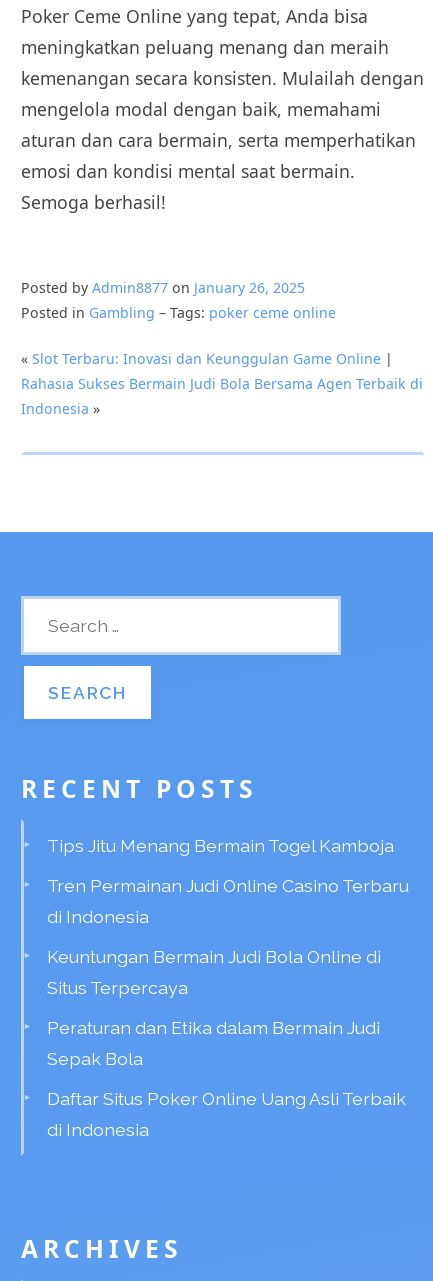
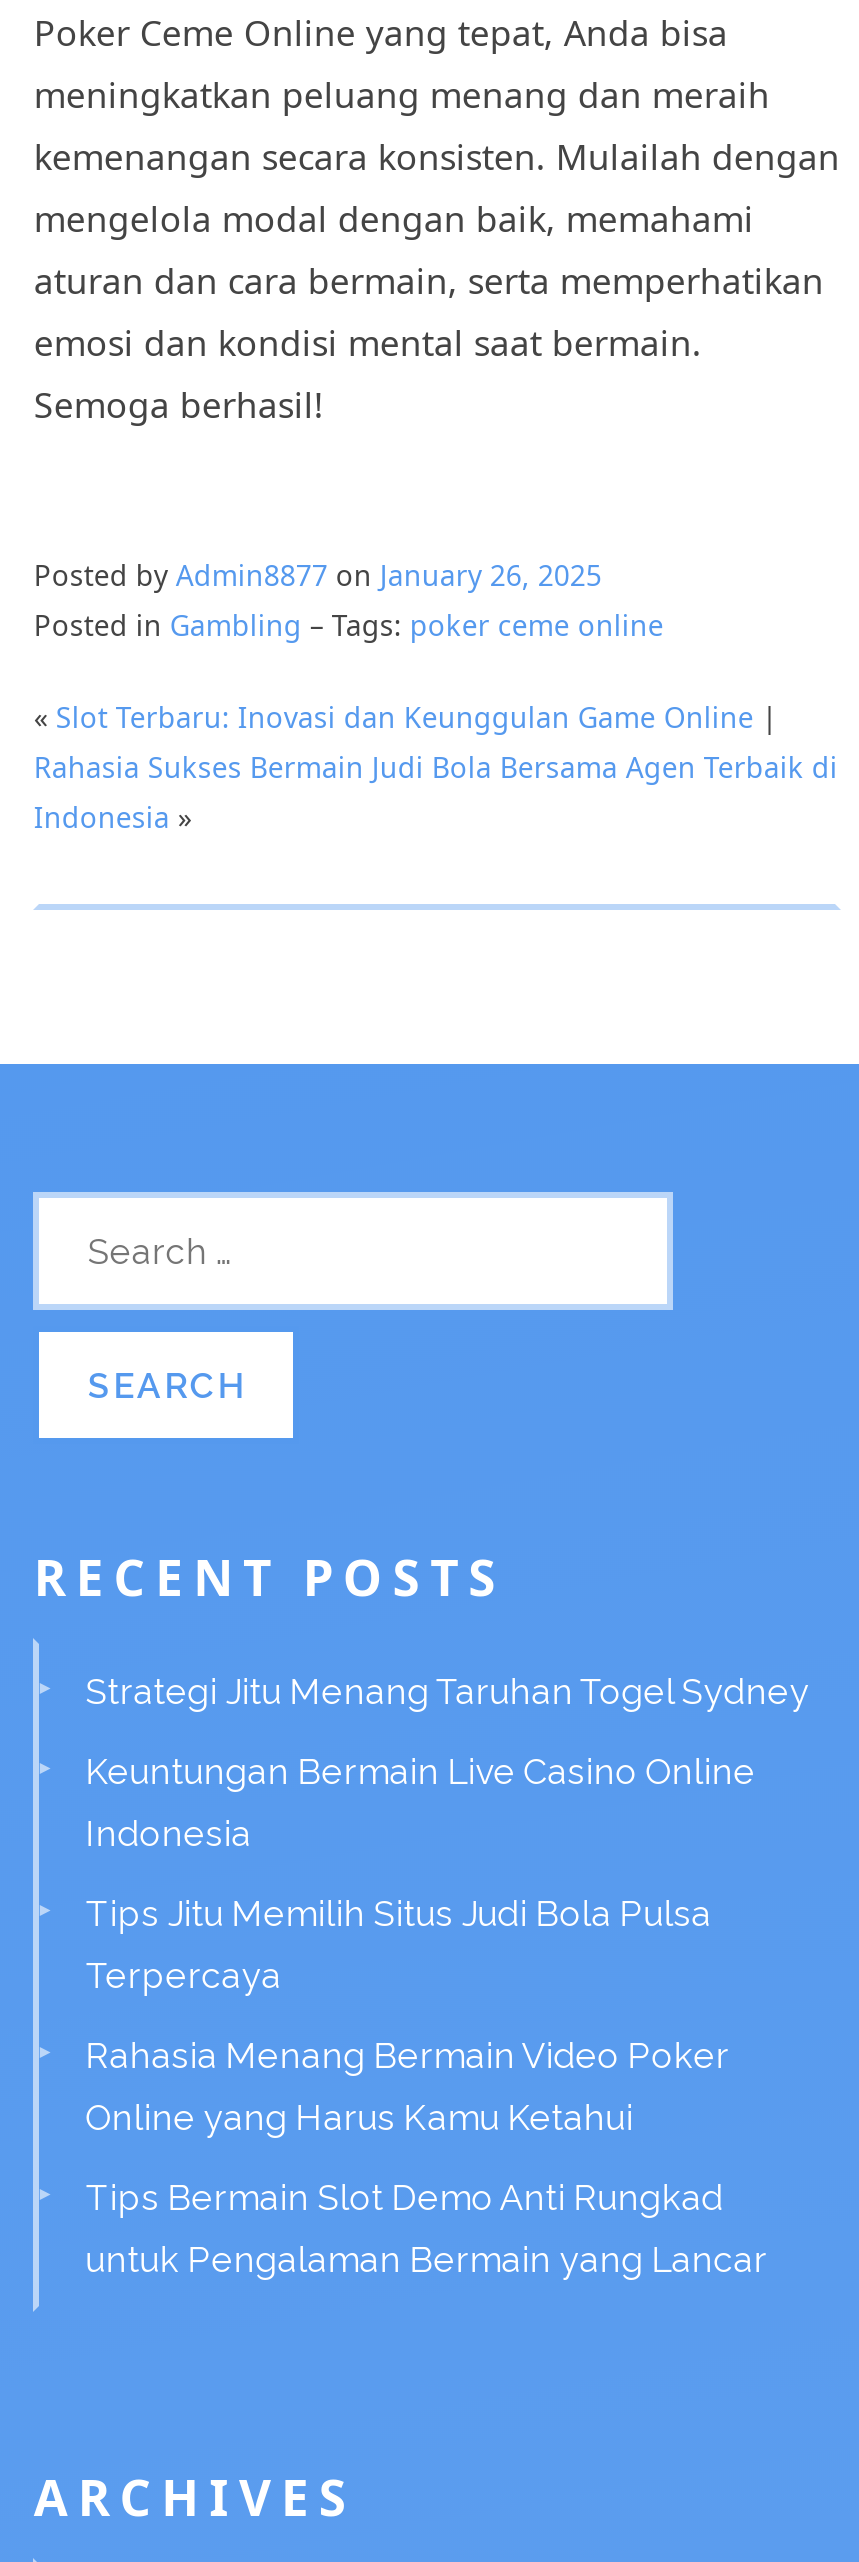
- Tips Jitu Menang Bermain Togel Kamboja
+ Strategi Jitu Menang Taruhan Togel Sydney

- Tren Permainan Judi Online Casino Terbaru
+ Keuntungan Bermain Live Casino Online

- di Indonesia
+ Indonesia

- Keuntungan Bermain Judi Bola Online di
+ Tips Jitu Memilih Situs Judi Bola Pulsa

- Situs Terpercaya
+ Terpercaya

- Peraturan dan Etika dalam Bermain Judi
+ Rahasia Menang Bermain Video Poker

- Sepak Bola
+ Online yang Harus Kamu Ketahui

- Daftar Situs Poker Online Uang Asli Terbaik
+ Tips Bermain Slot Demo Anti Rungkad

- di Indonesia
+ untuk Pengalaman Bermain yang Lancar
